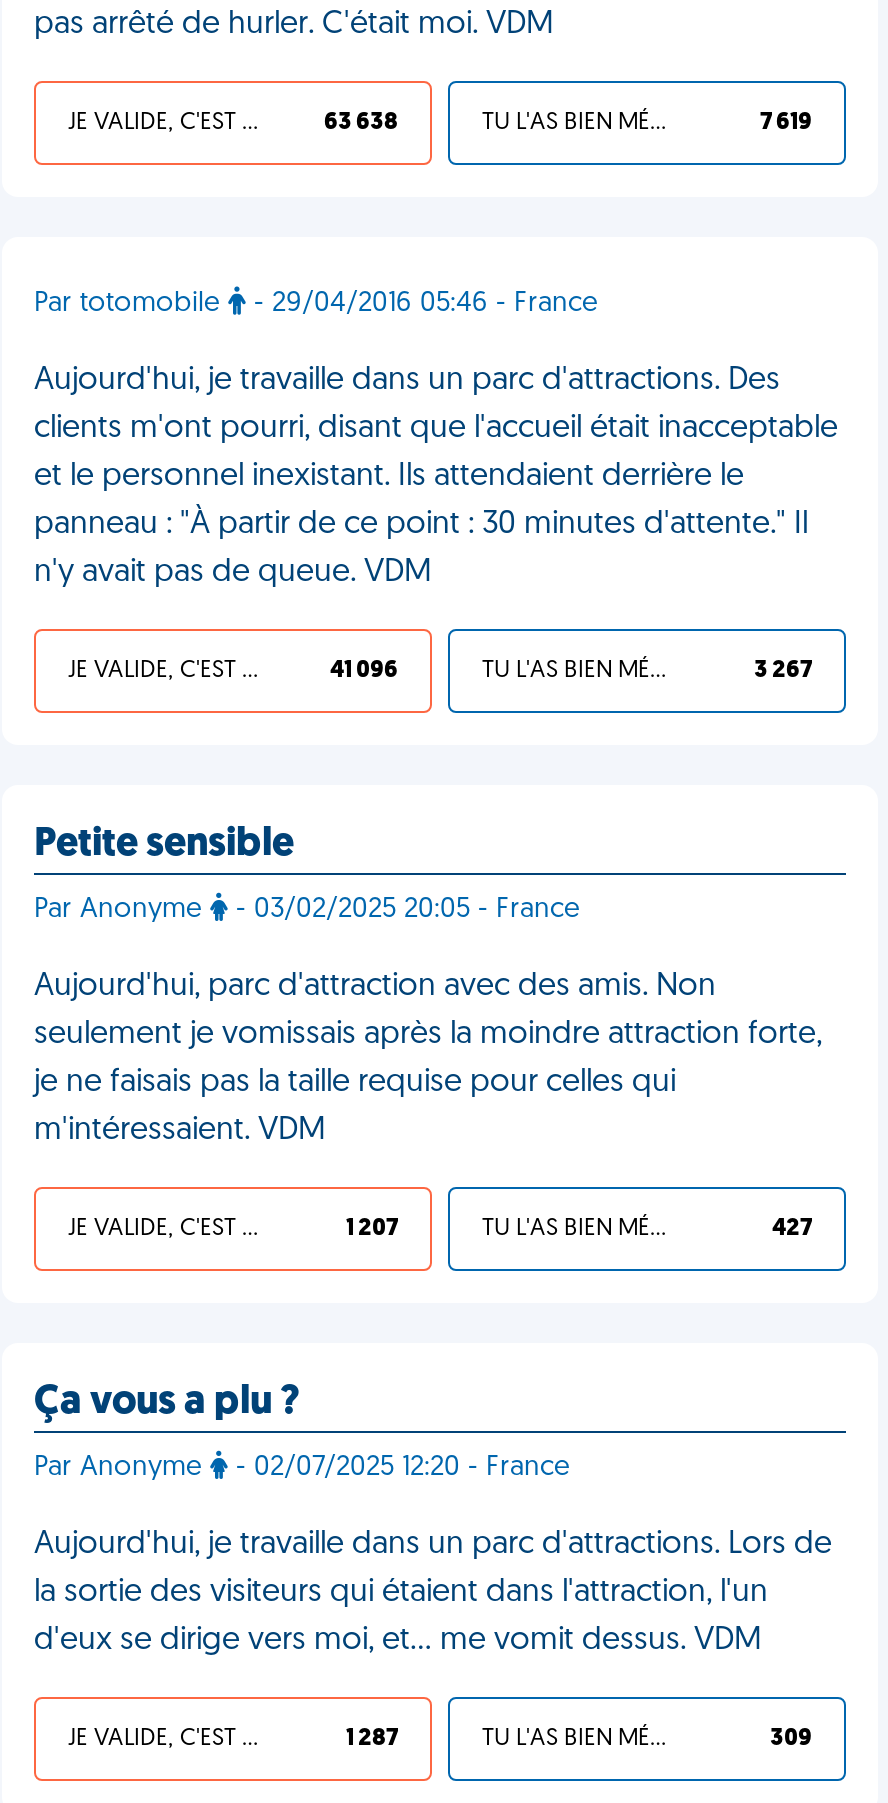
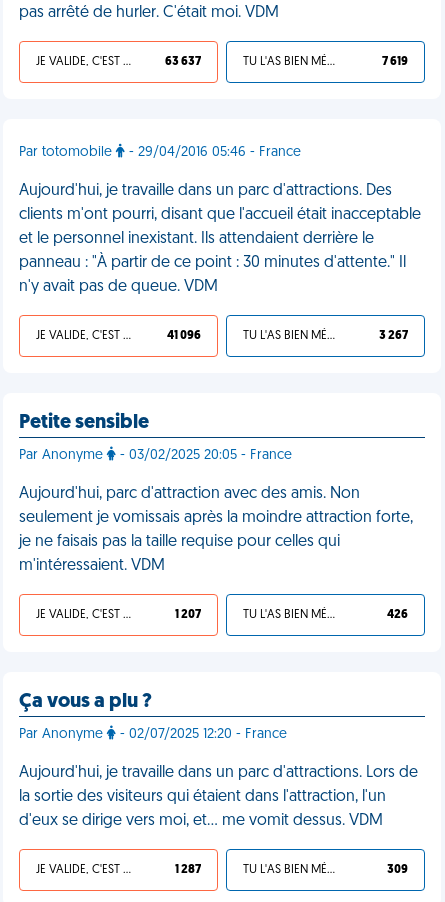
- 63 638
+ 63 637

- 427
+ 426
